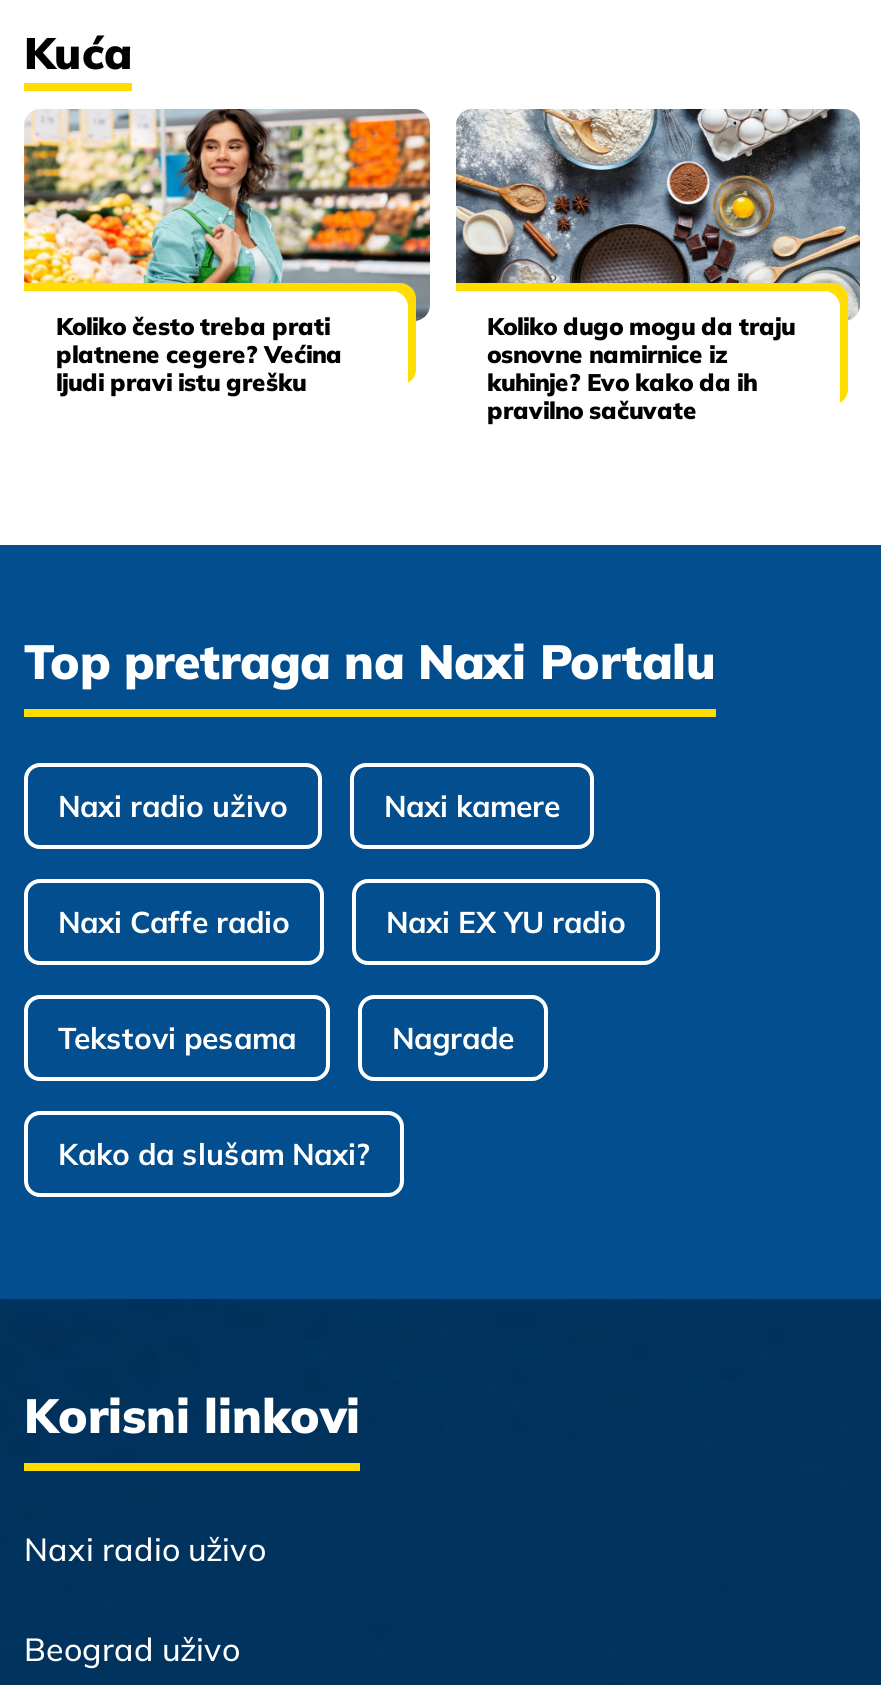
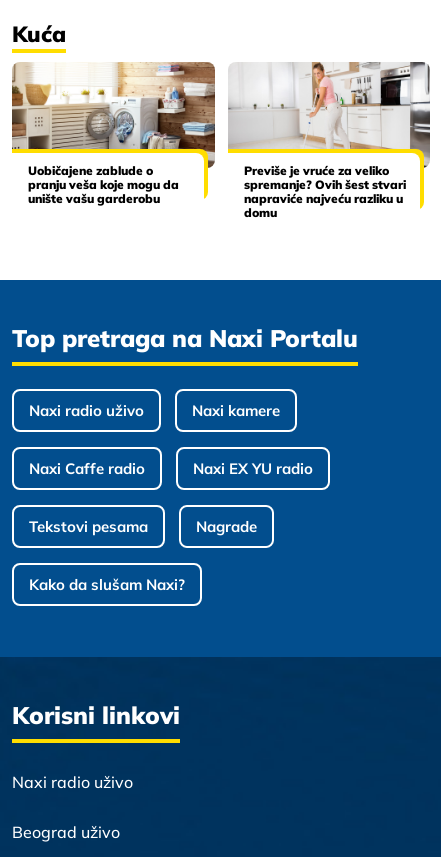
- [image]
- Koliko često treba prati
- platnene cegere? Većina
- ljudi pravi istu grešku
+ [image]
+ Uobičajene zablude o
+ pranju veša koje mogu da
+ unište vašu garderobu

- [image]
- Koliko dugo mogu da traju
- osnovne namirnice iz
- kuhinje? Evo kako da ih
- pravilno sačuvate
+ [image]
+ Previše je vruće za veliko
+ spremanje? Ovih šest stvari
+ napraviće najveću razliku u
+ domu
